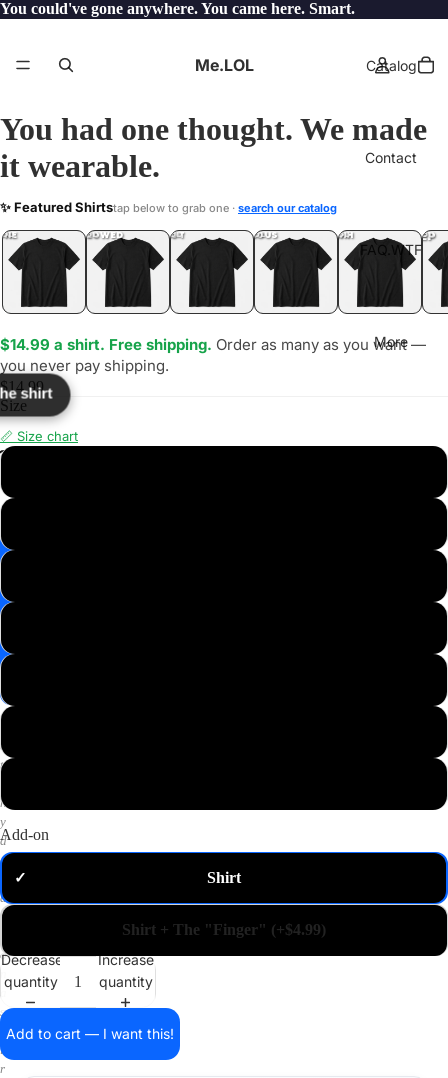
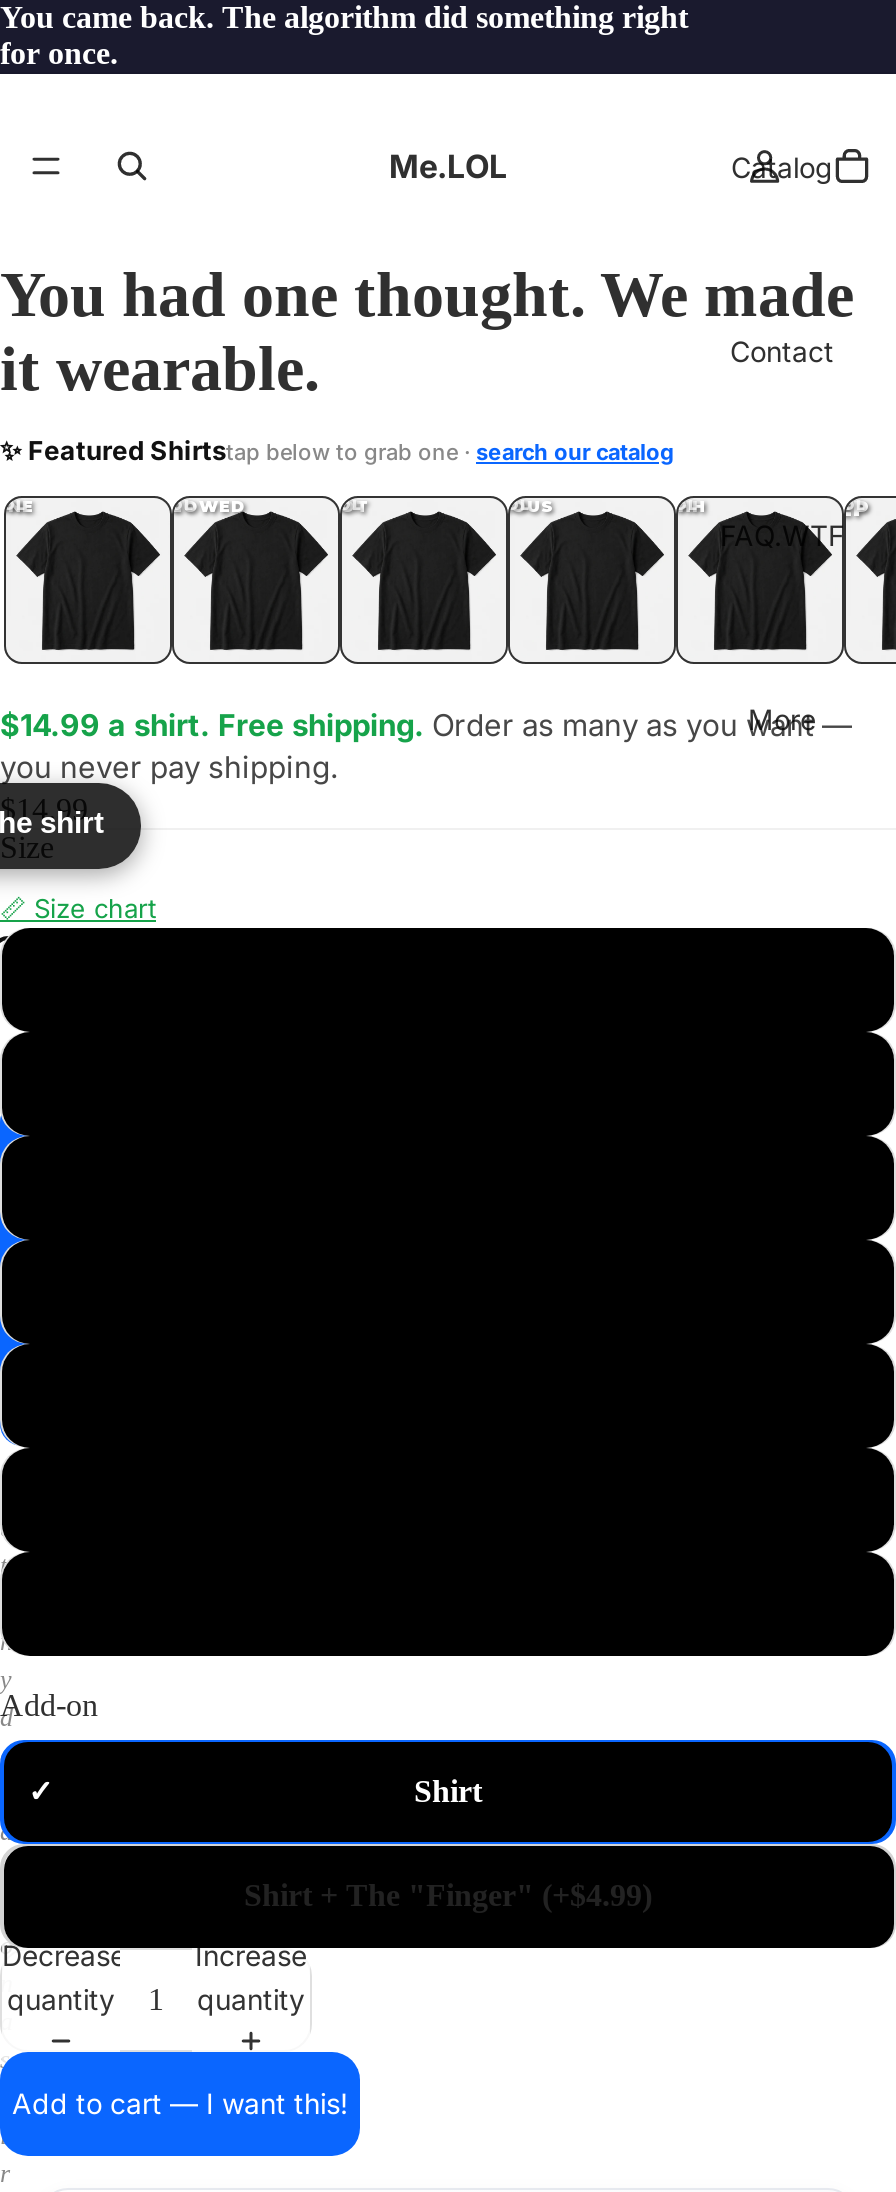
- You could've gone anywhere. You came here. Smart.
+ You came back. The algorithm did something right
+ for once.
